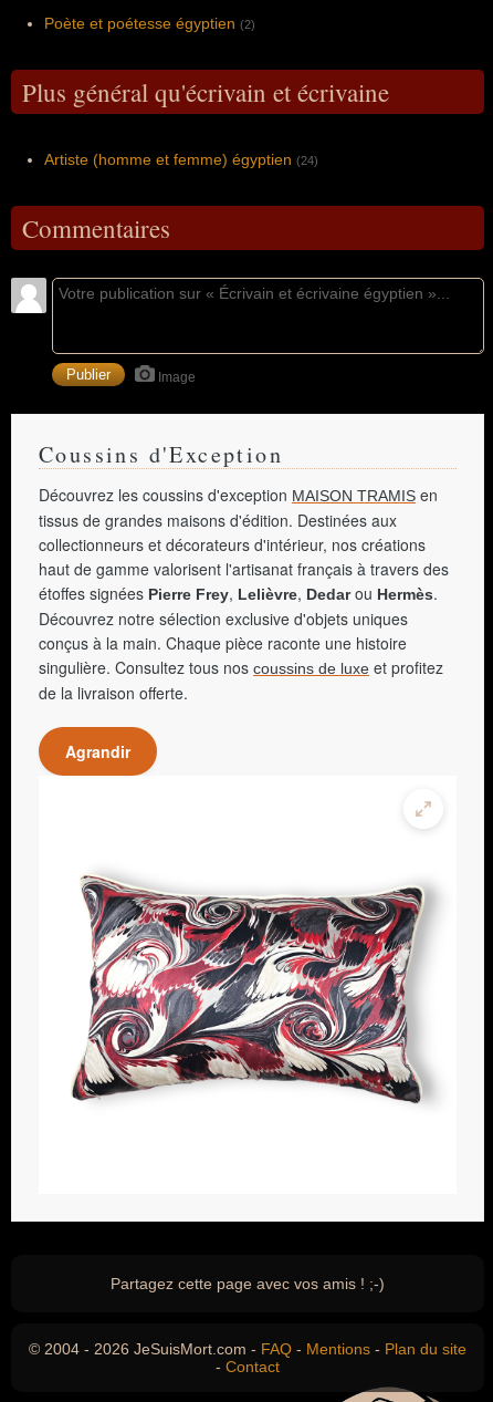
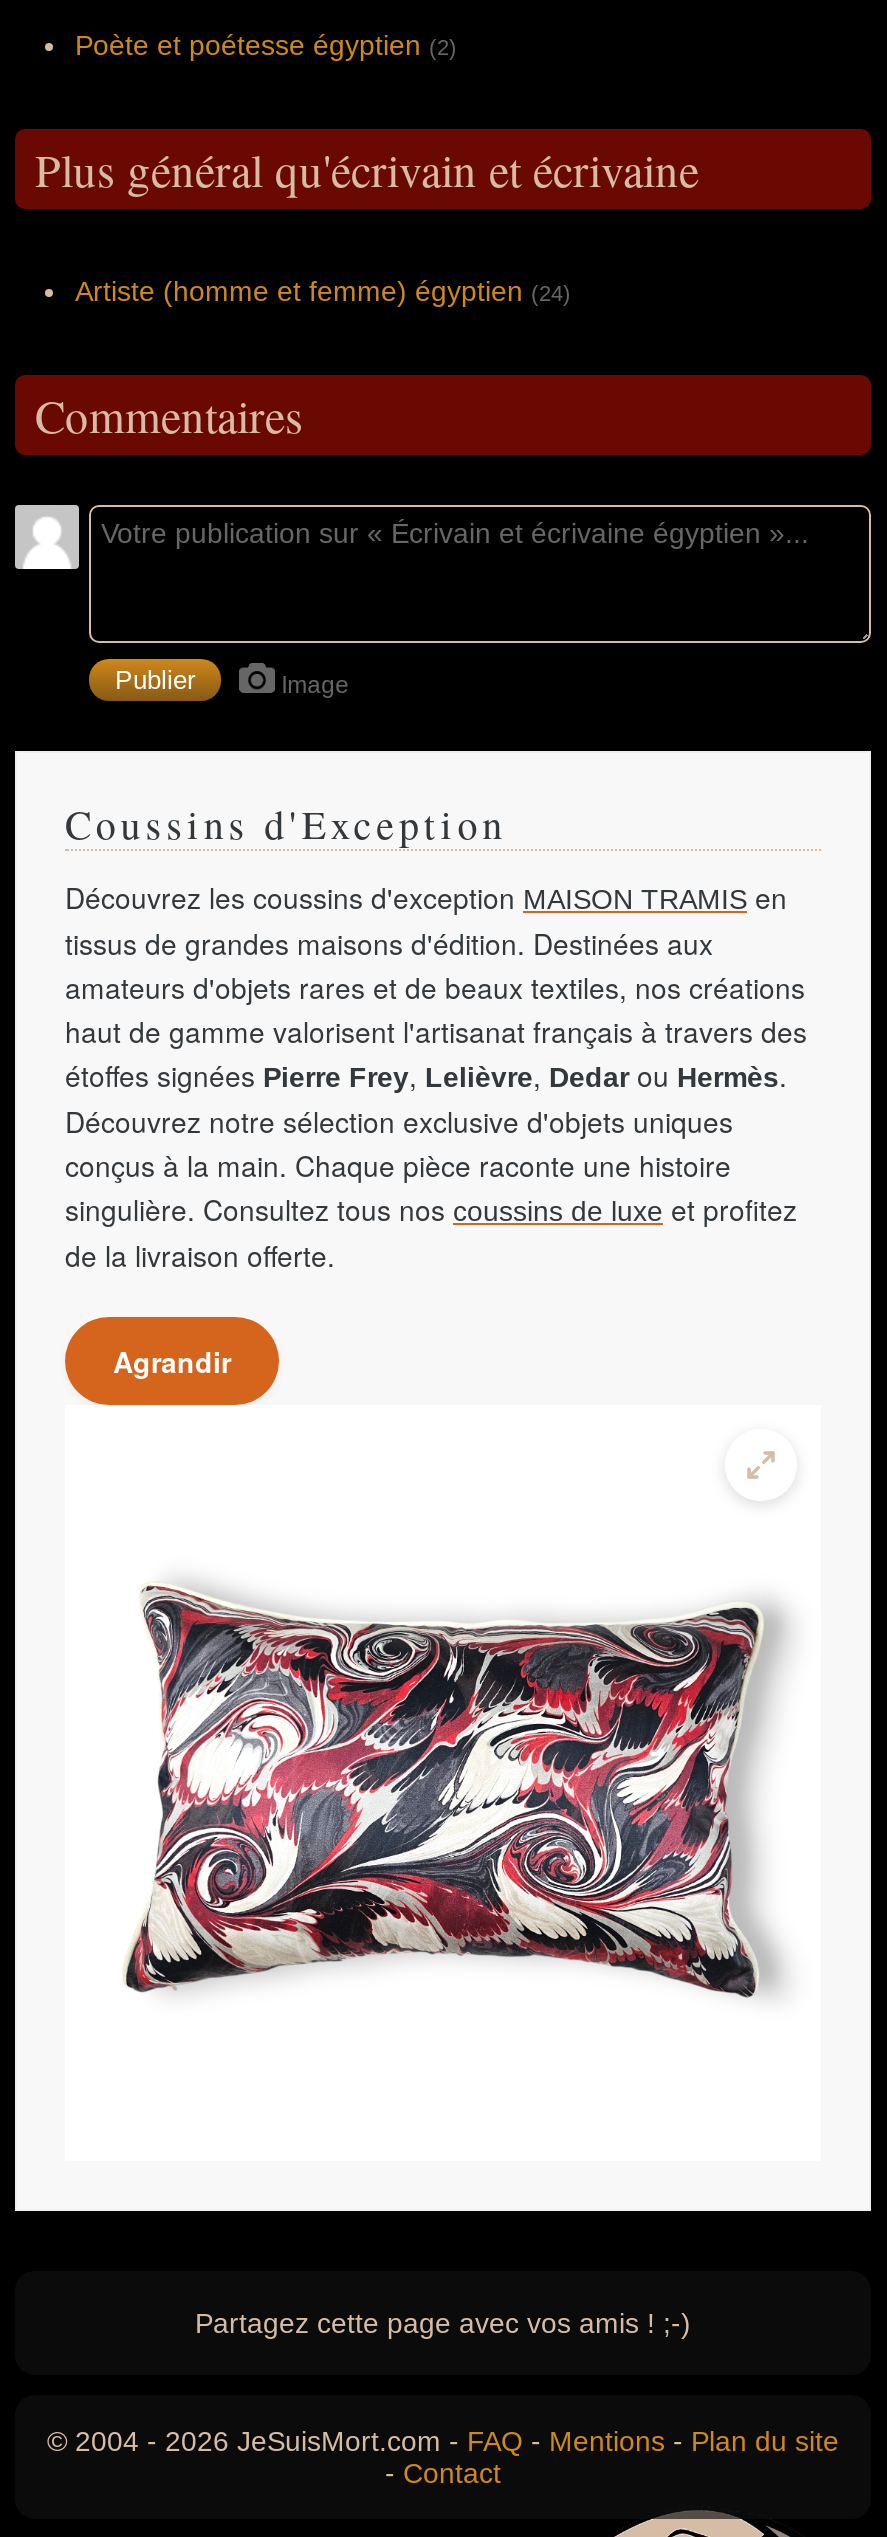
- collectionneurs et décorateurs d'intérieur, nos créations
+ amateurs d'objets rares et de beaux textiles, nos créations
